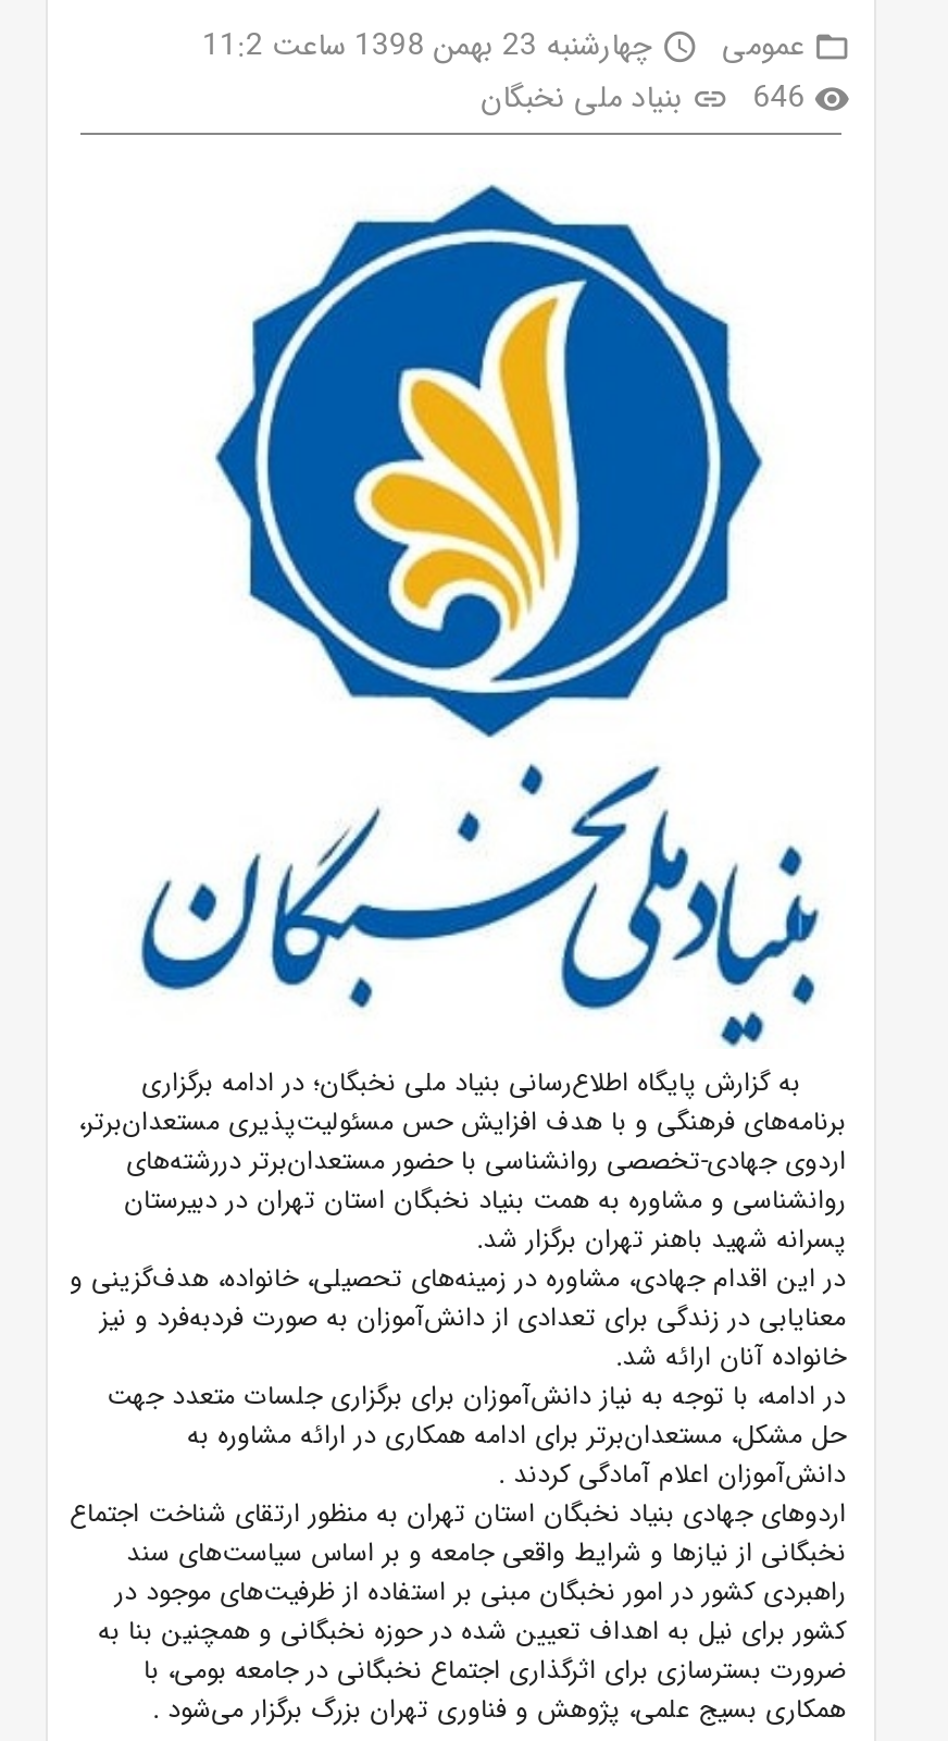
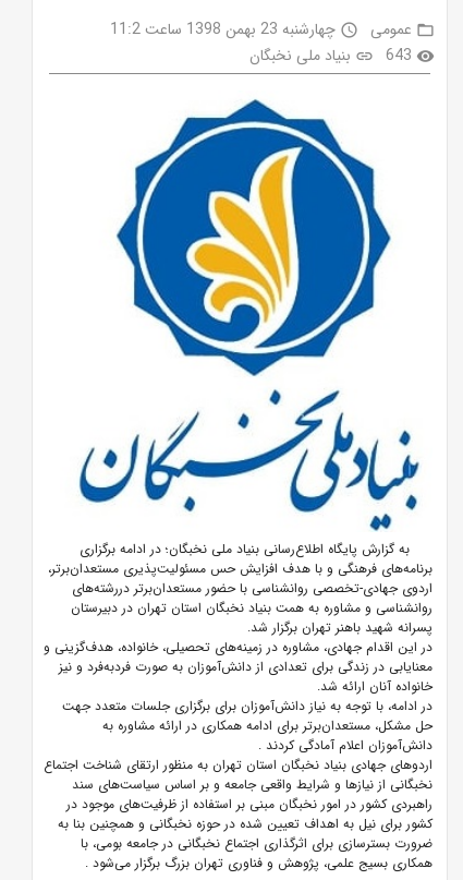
- 646
+ 643
